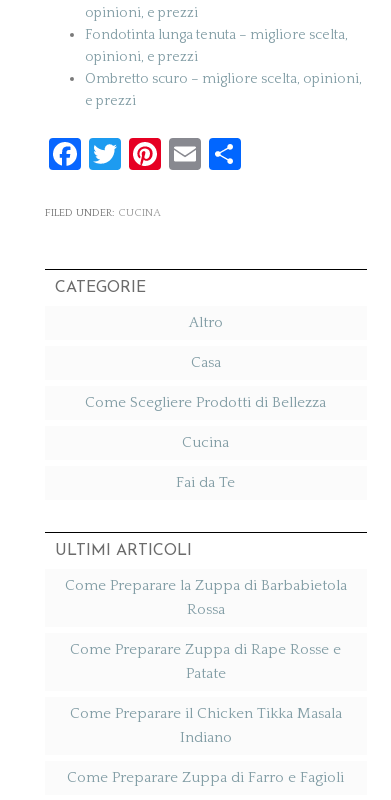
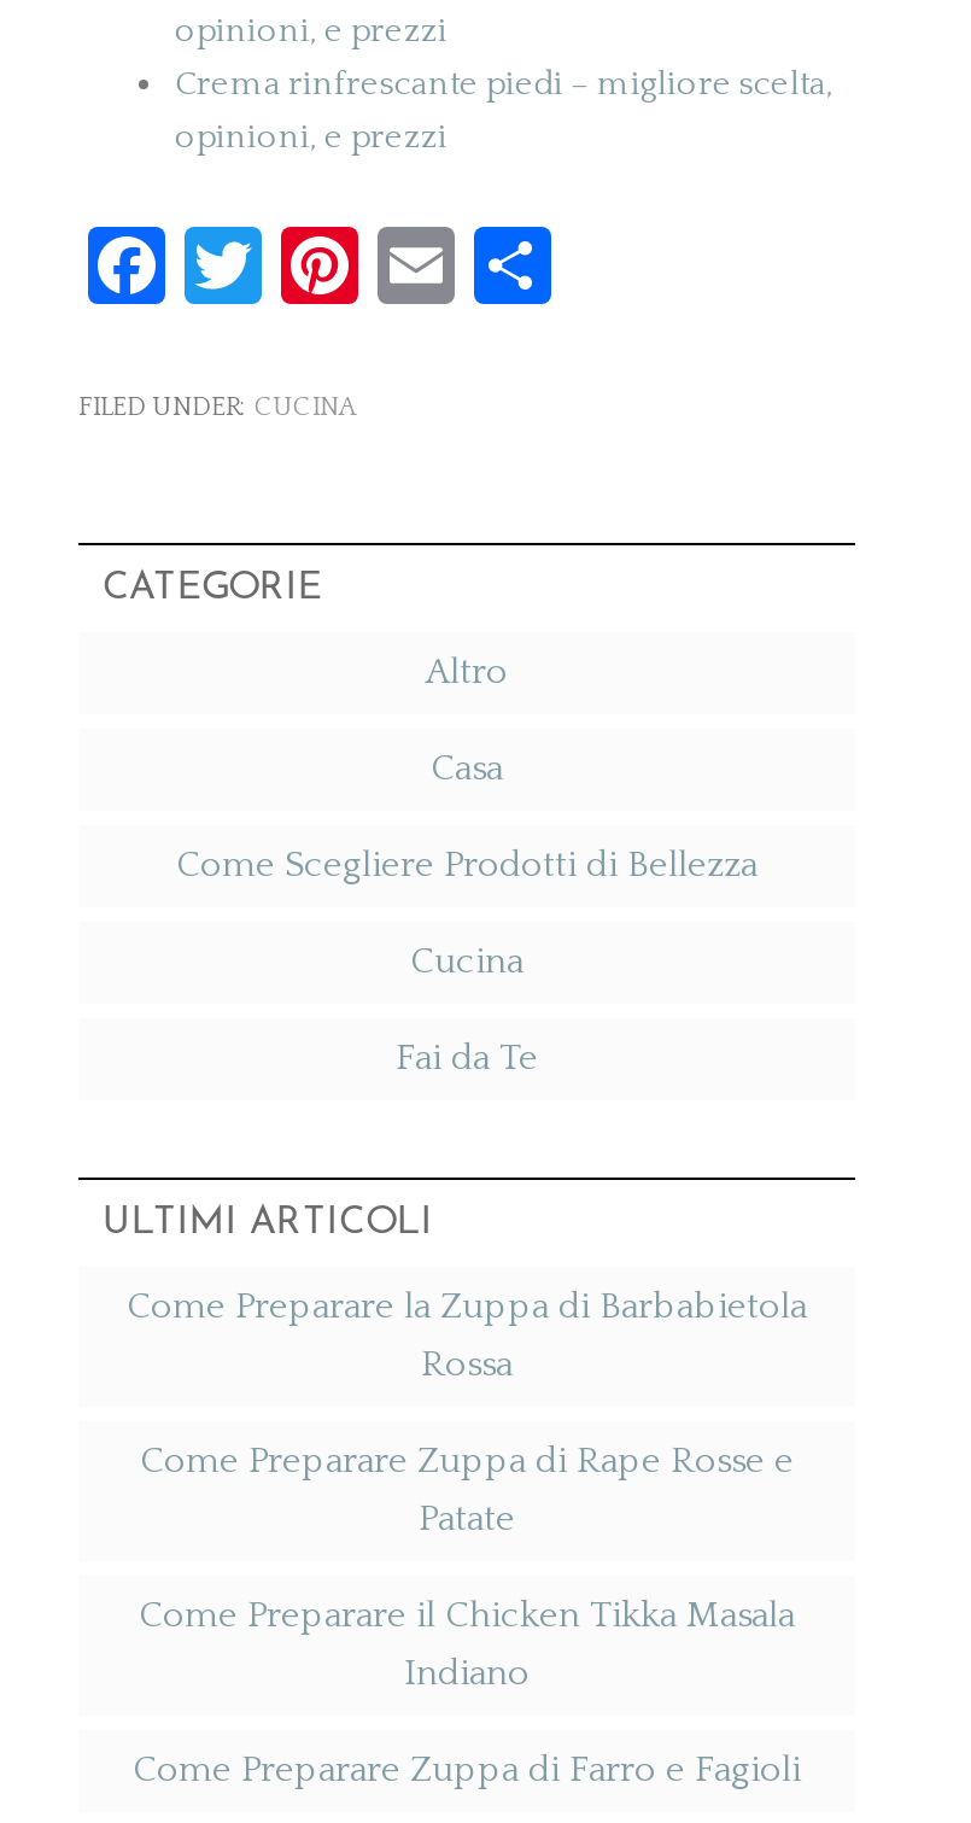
- Fondotinta lunga tenuta – migliore scelta,
+ Crema rinfrescante piedi – migliore scelta,

- Ombretto scuro – migliore scelta, opinioni,
- e prezzi
